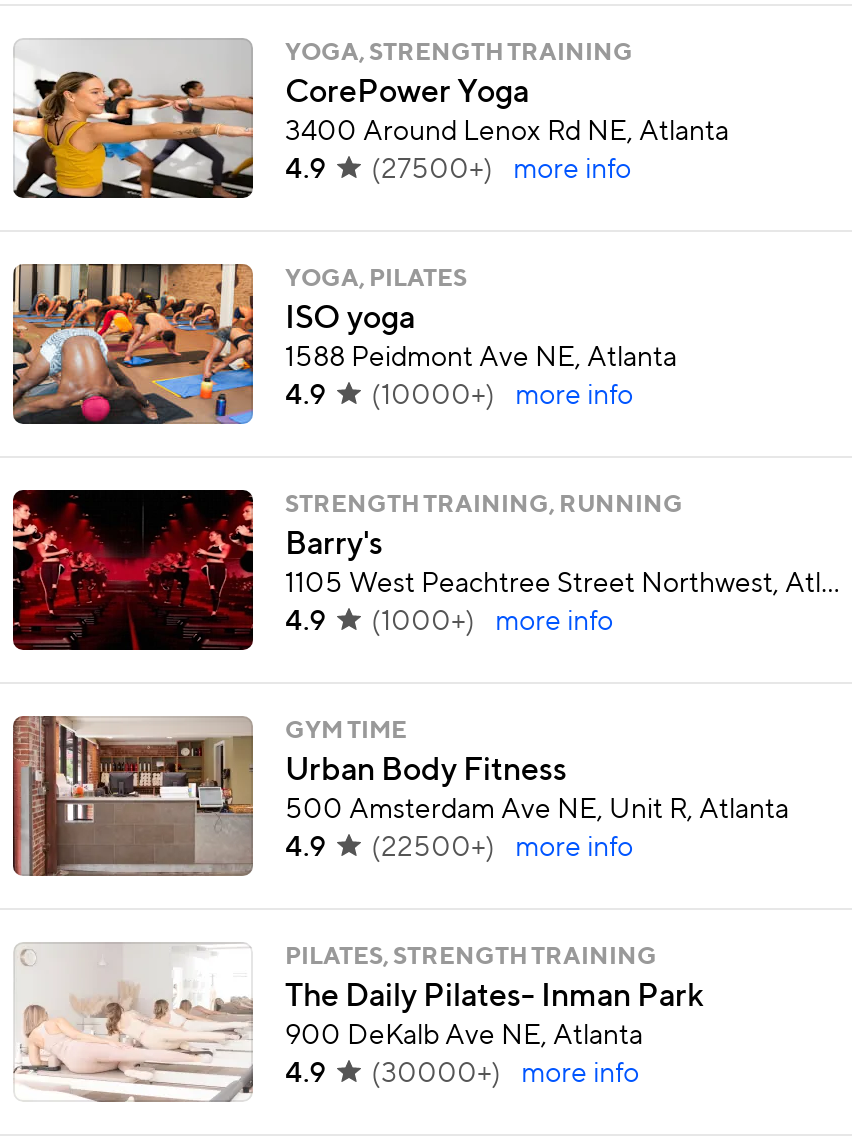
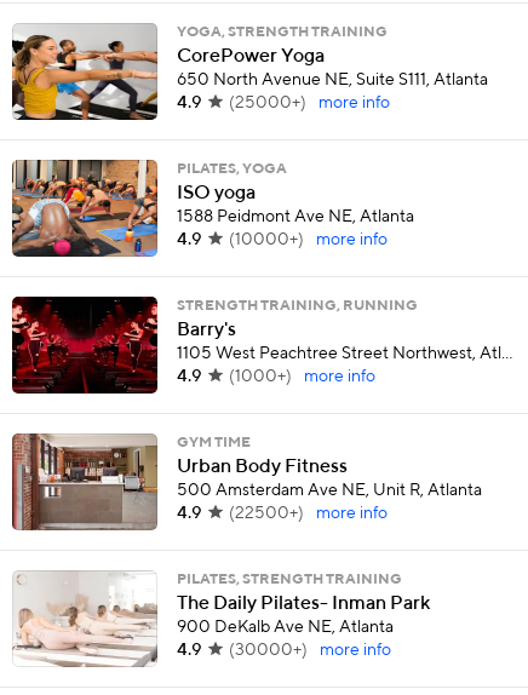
- [image]
- 3400 Around Lenox Rd NE, Atlanta
+ [image]
+ 650 North Avenue NE, Suite S111, Atlanta

- 4.9 (27500+) more info
+ 4.9 (25000+) more info

- YOGA, PILATES
+ PILATES, YOGA
